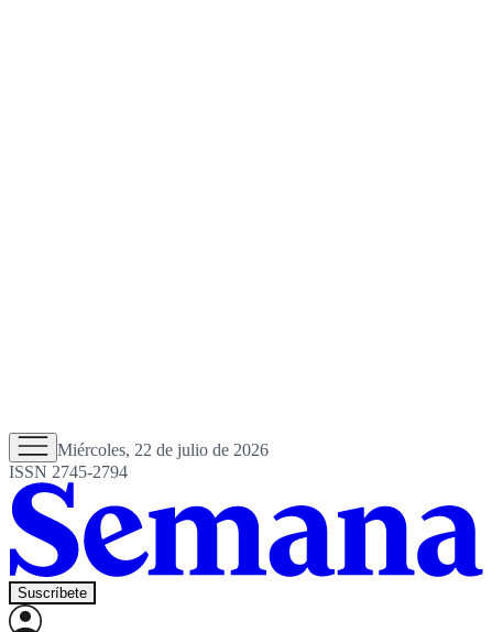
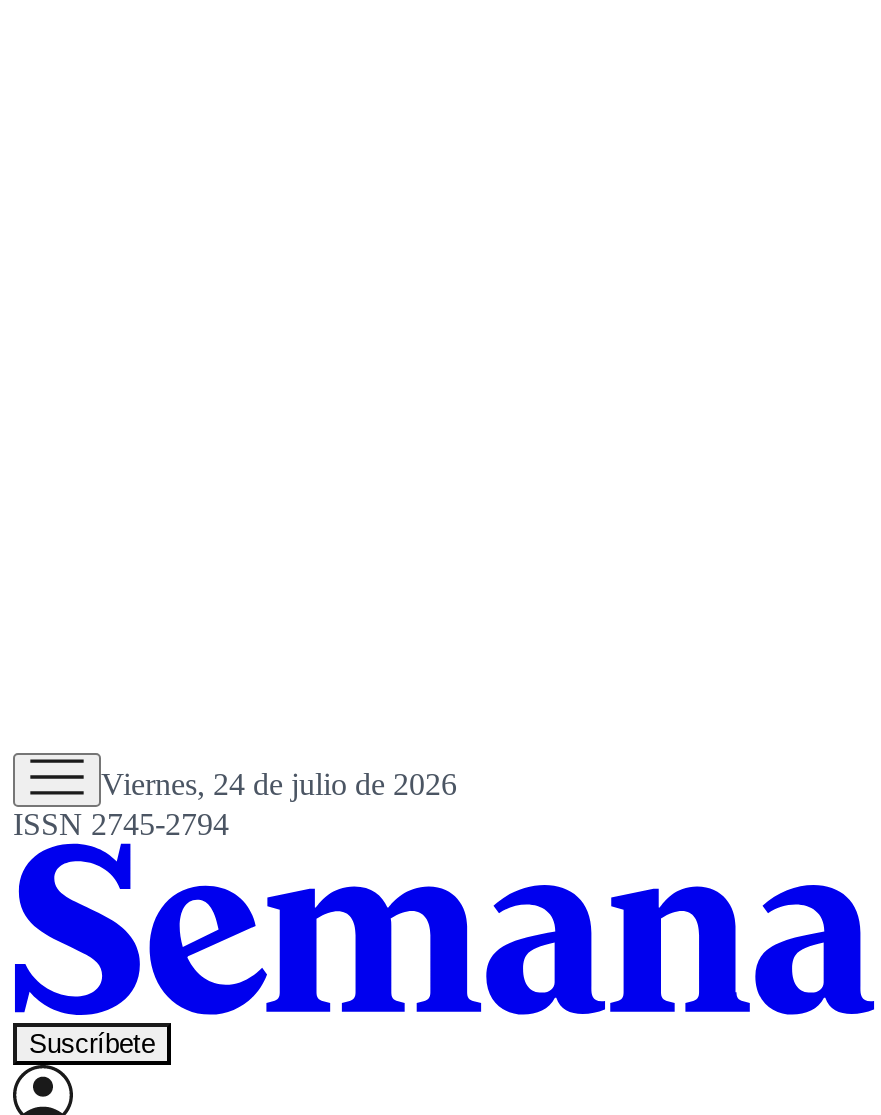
- Miércoles, 22 de julio de 2026
+ Viernes, 24 de julio de 2026
